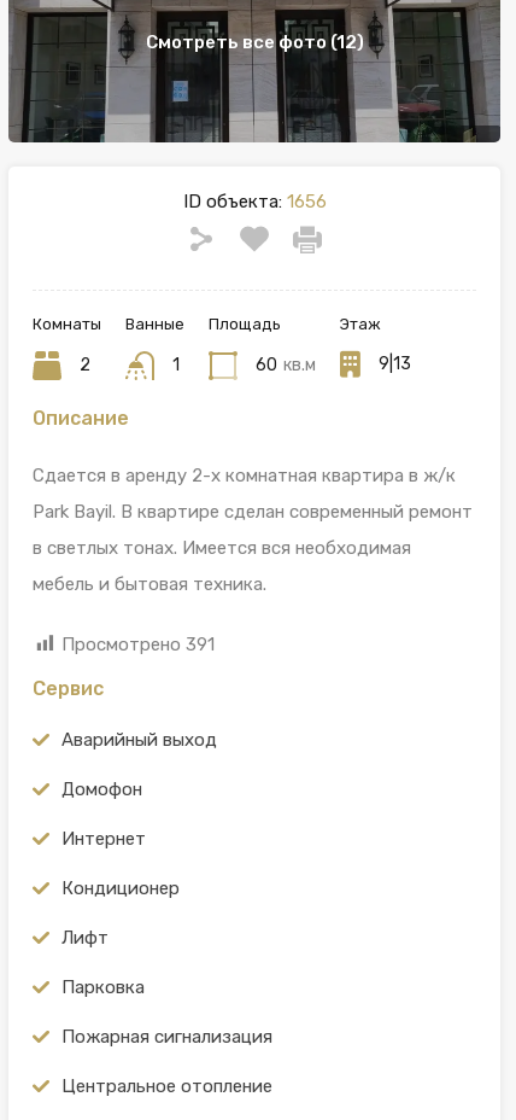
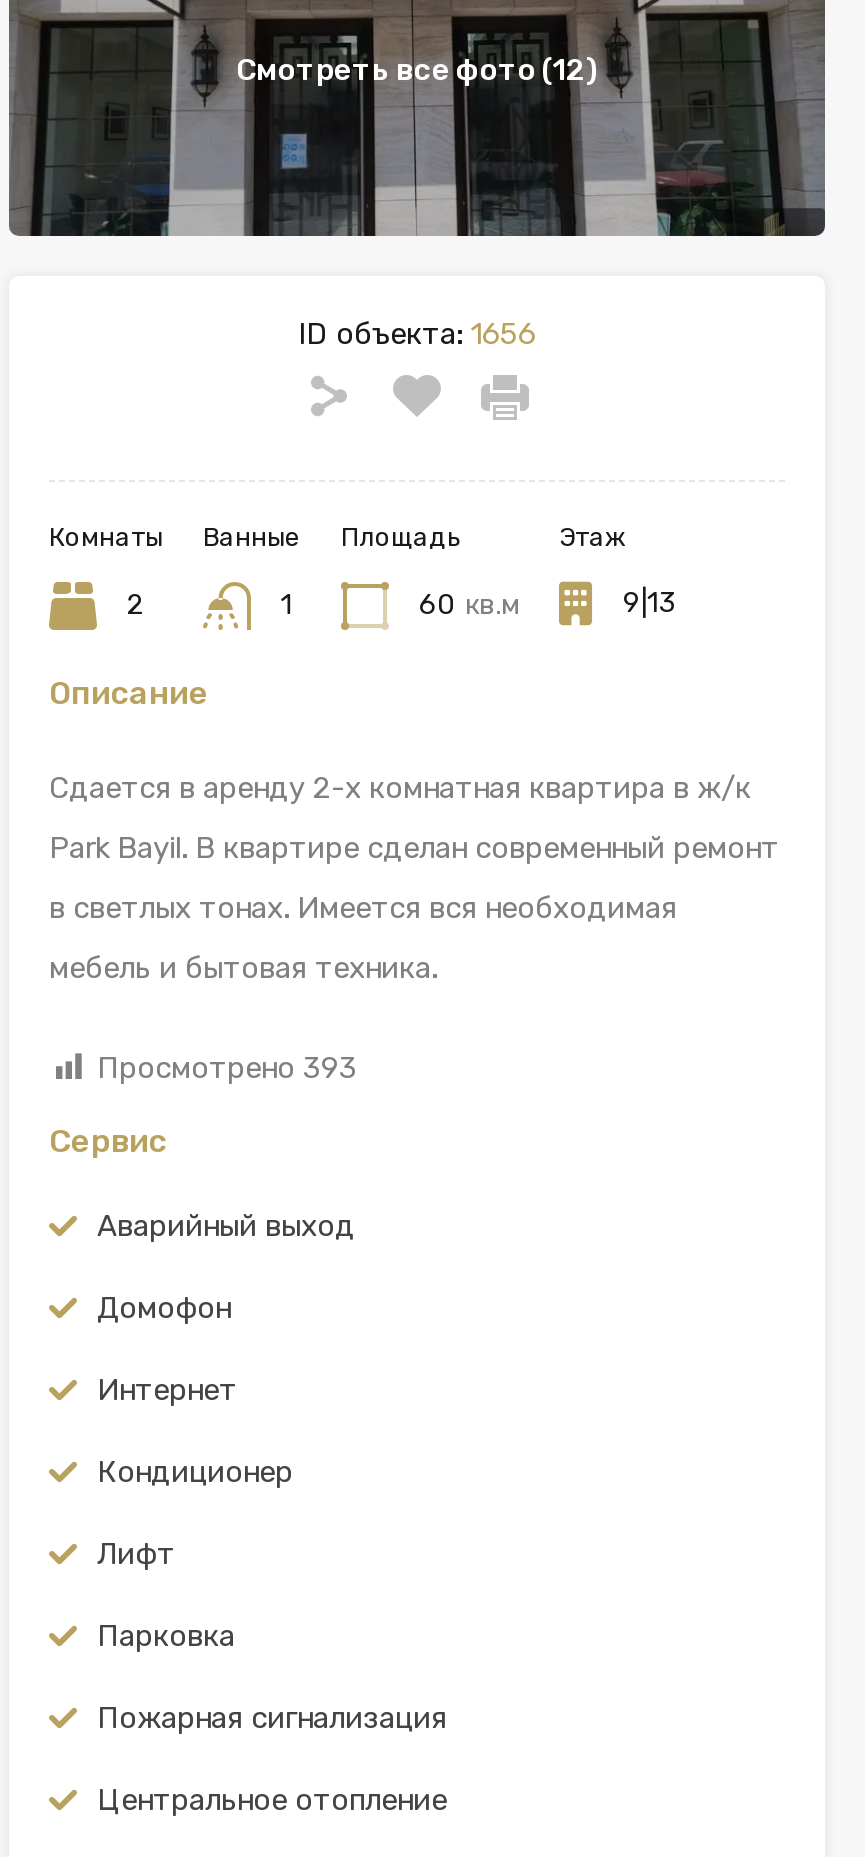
- Просмотрено 391
+ Просмотрено 393
